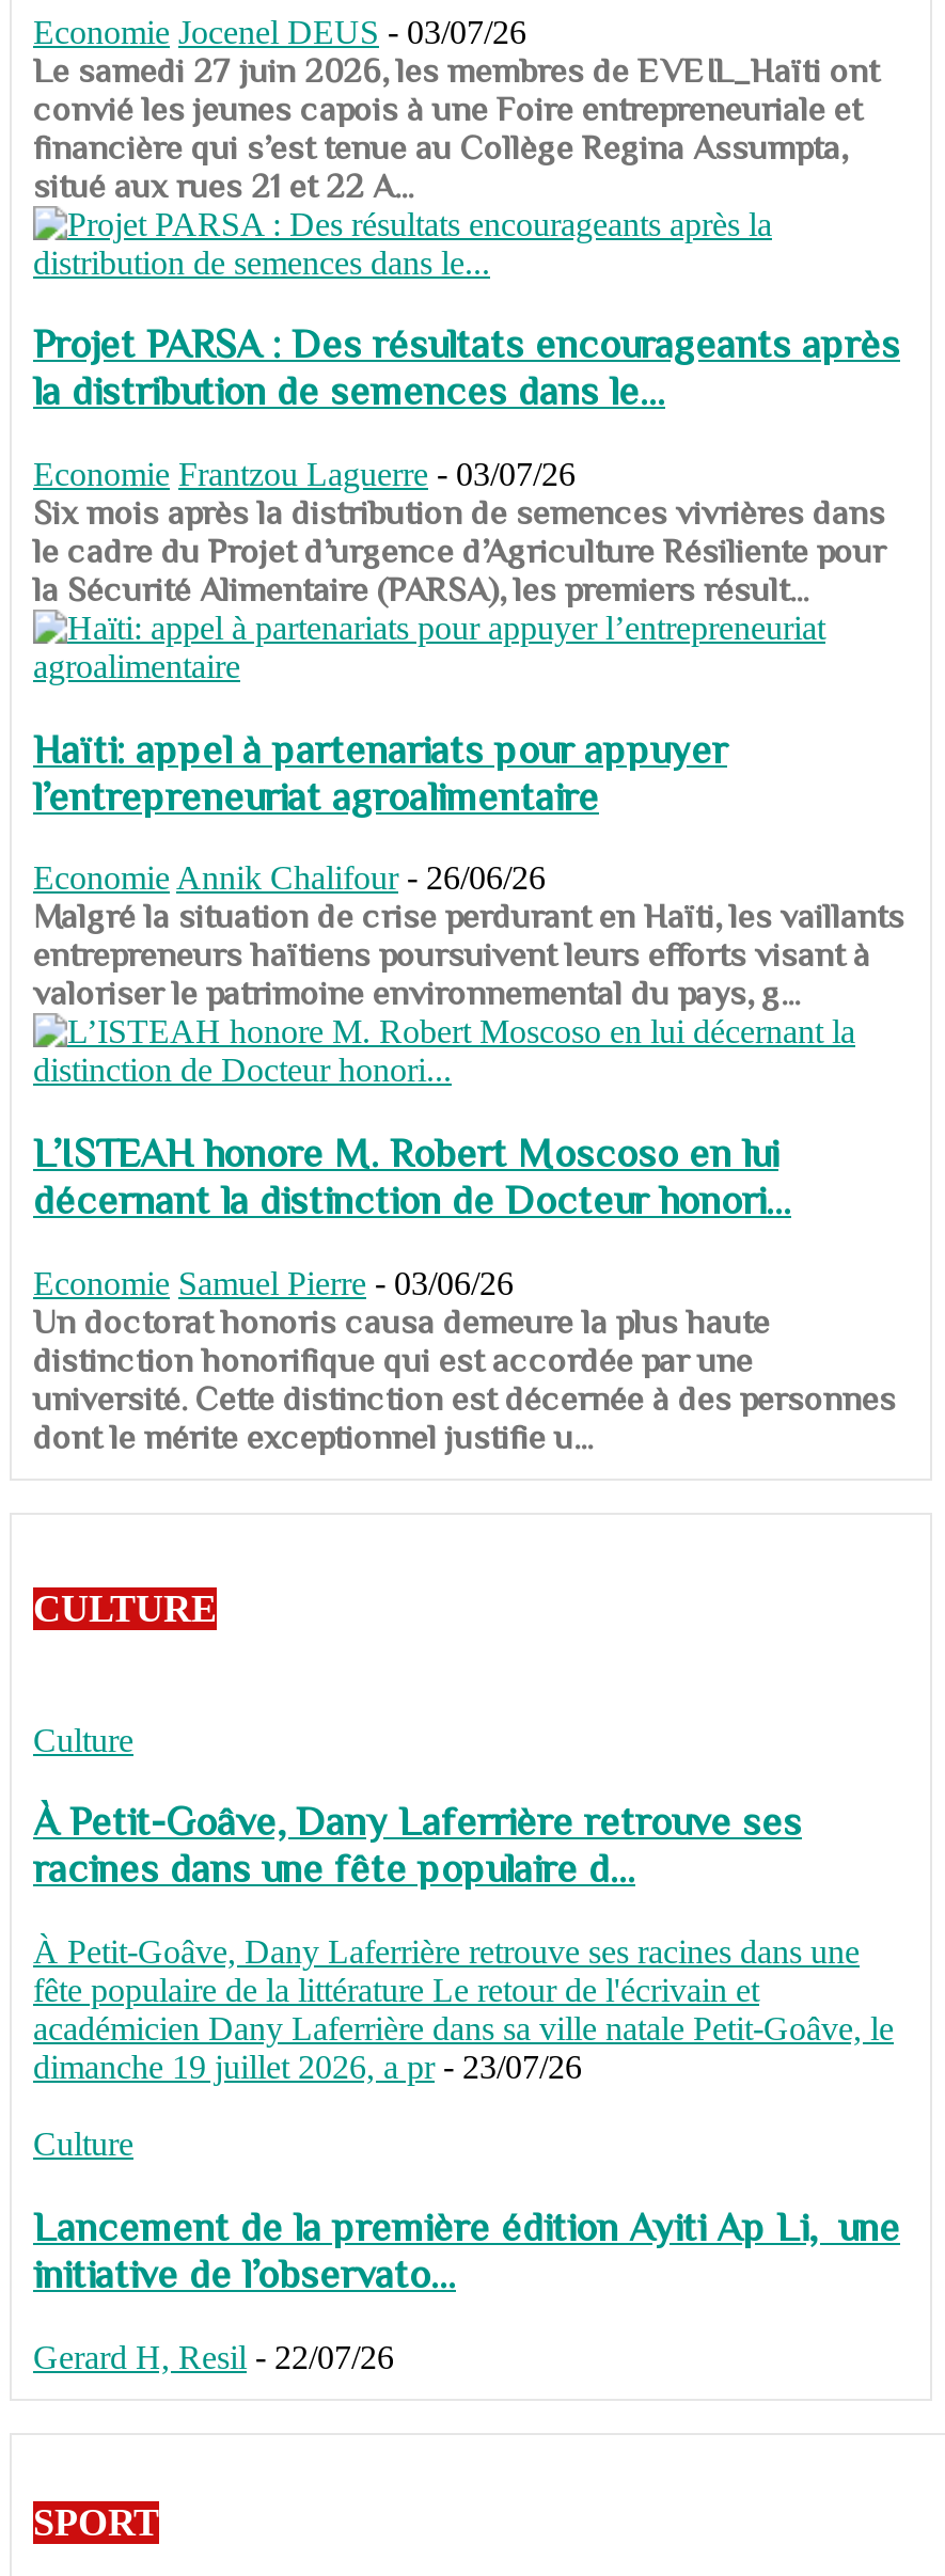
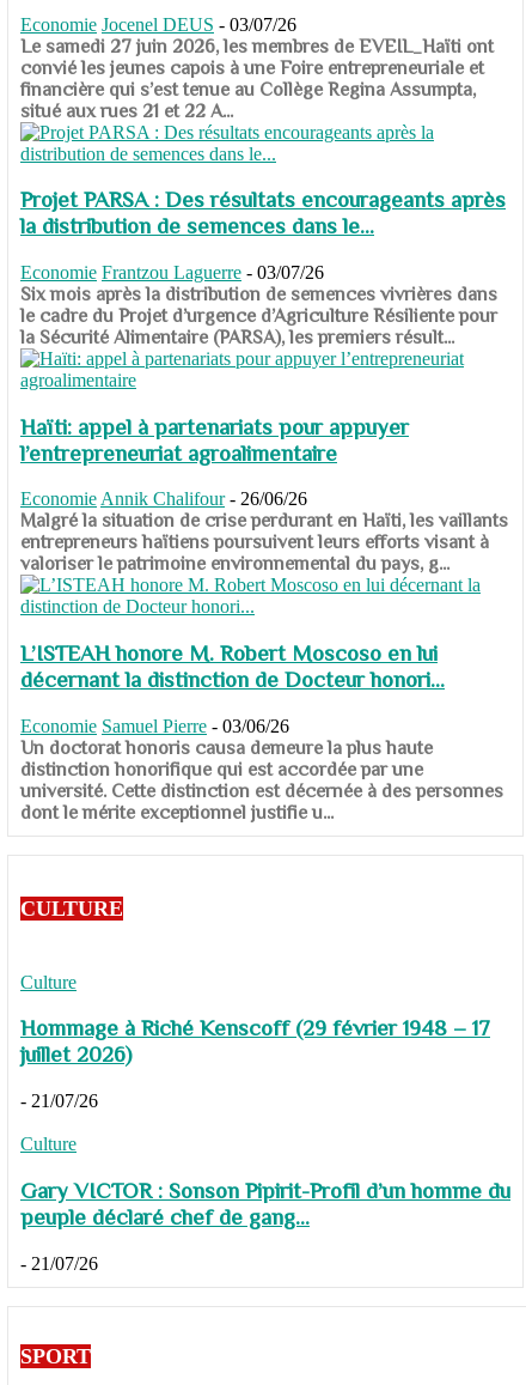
- À Petit-Goâve, Dany Laferrière retrouve ses
- racines dans une fête populaire d...
+ Hommage à Riché Kenscoff (29 février 1948 – 17
+ juillet 2026)

- À Petit-Goâve, Dany Laferrière retrouve ses racines dans une
- fête populaire de la littérature Le retour de l'écrivain et
- académicien Dany Laferrière dans sa ville natale Petit-Goâve, le
- dimanche 19 juillet 2026, a pr - 23/07/26
+ - 21/07/26

- Lancement de la première édition Ayiti Ap Li, une
- initiative de l’observato...
+ Gary VICTOR : Sonson Pipirit-Profil d’un homme du
+ peuple déclaré chef de gang...

- Gerard H, Resil - 22/07/26
+ - 21/07/26
